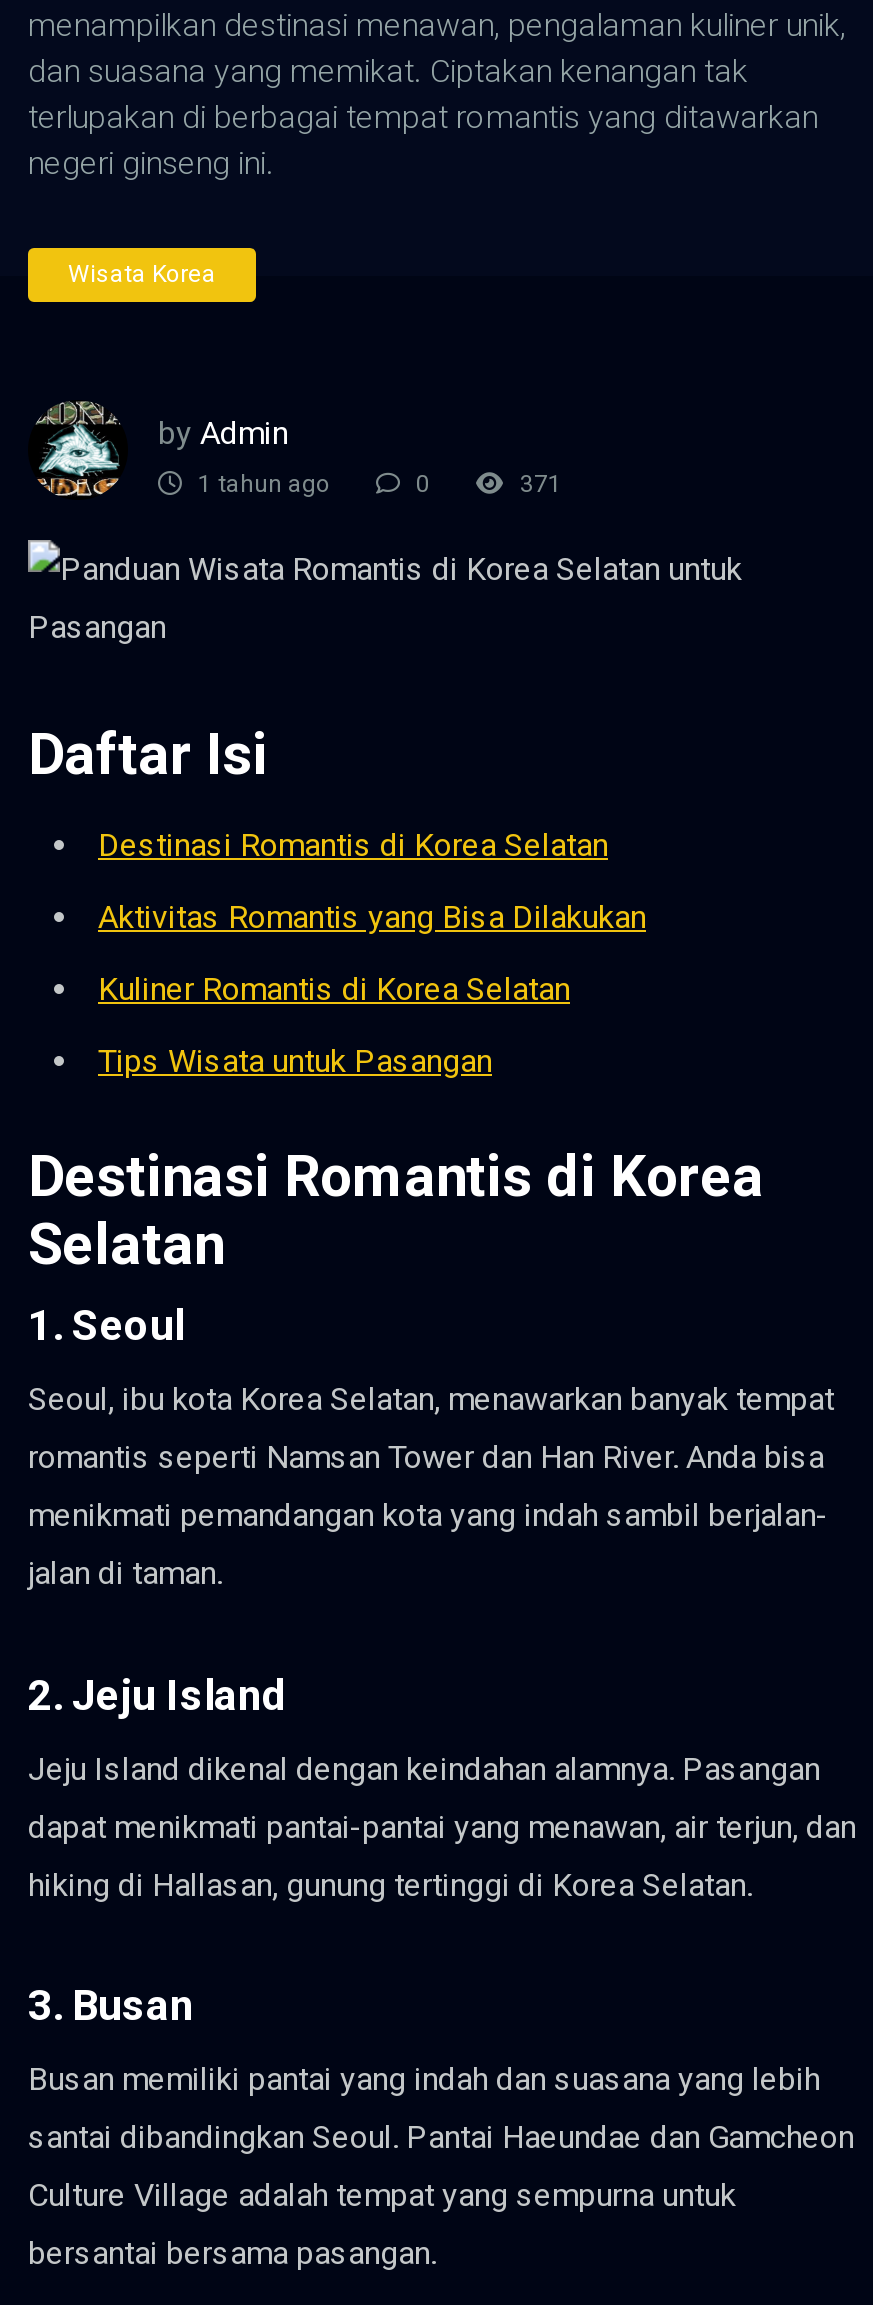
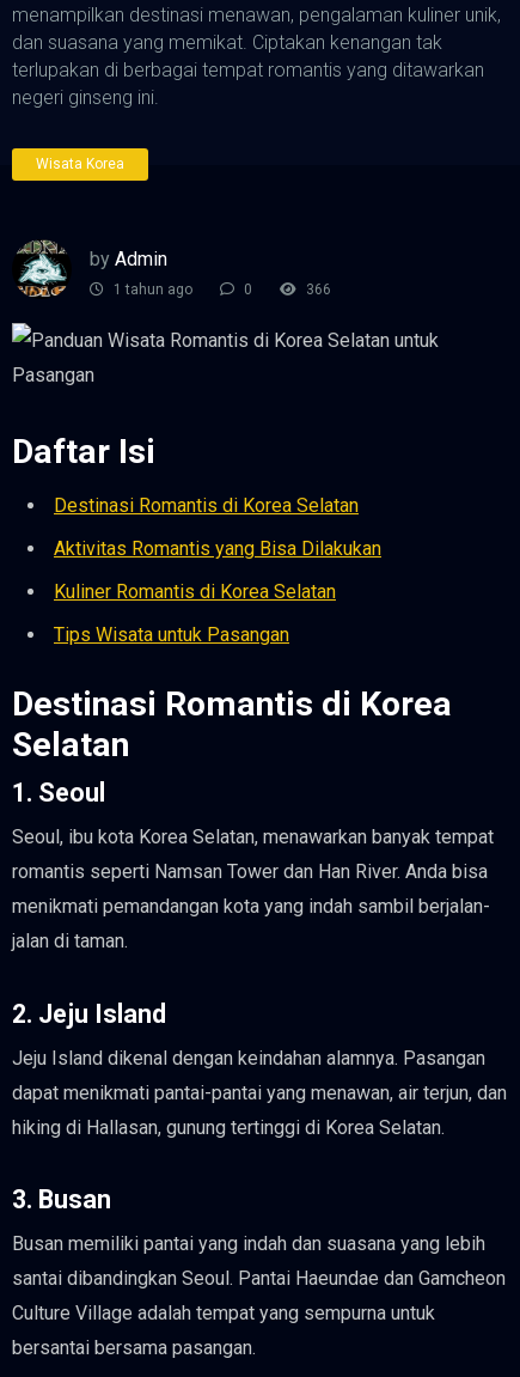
- 371
+ 366
